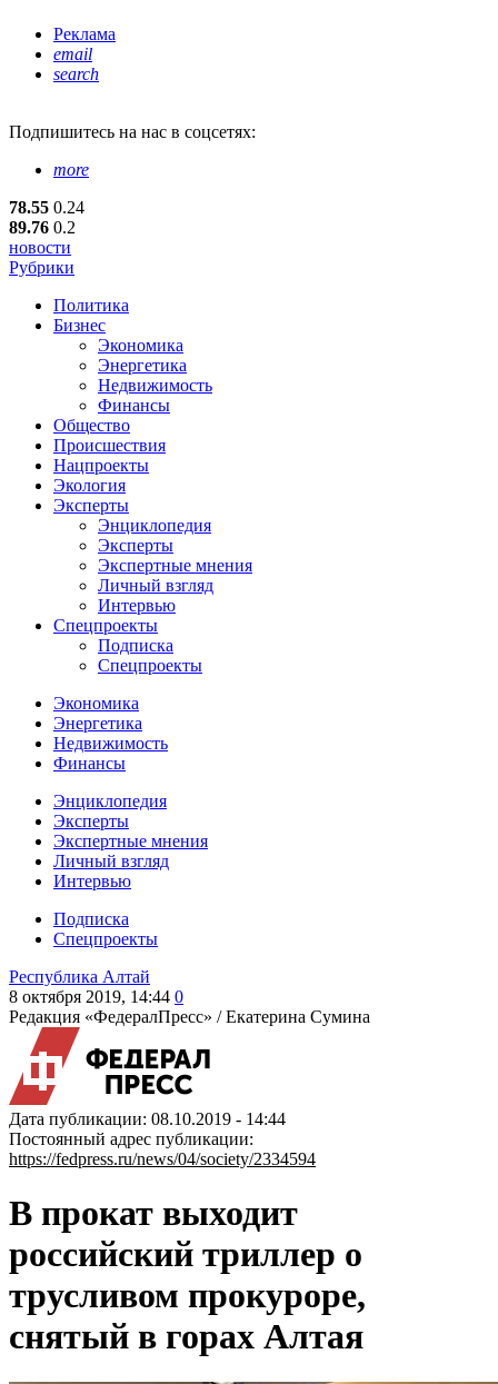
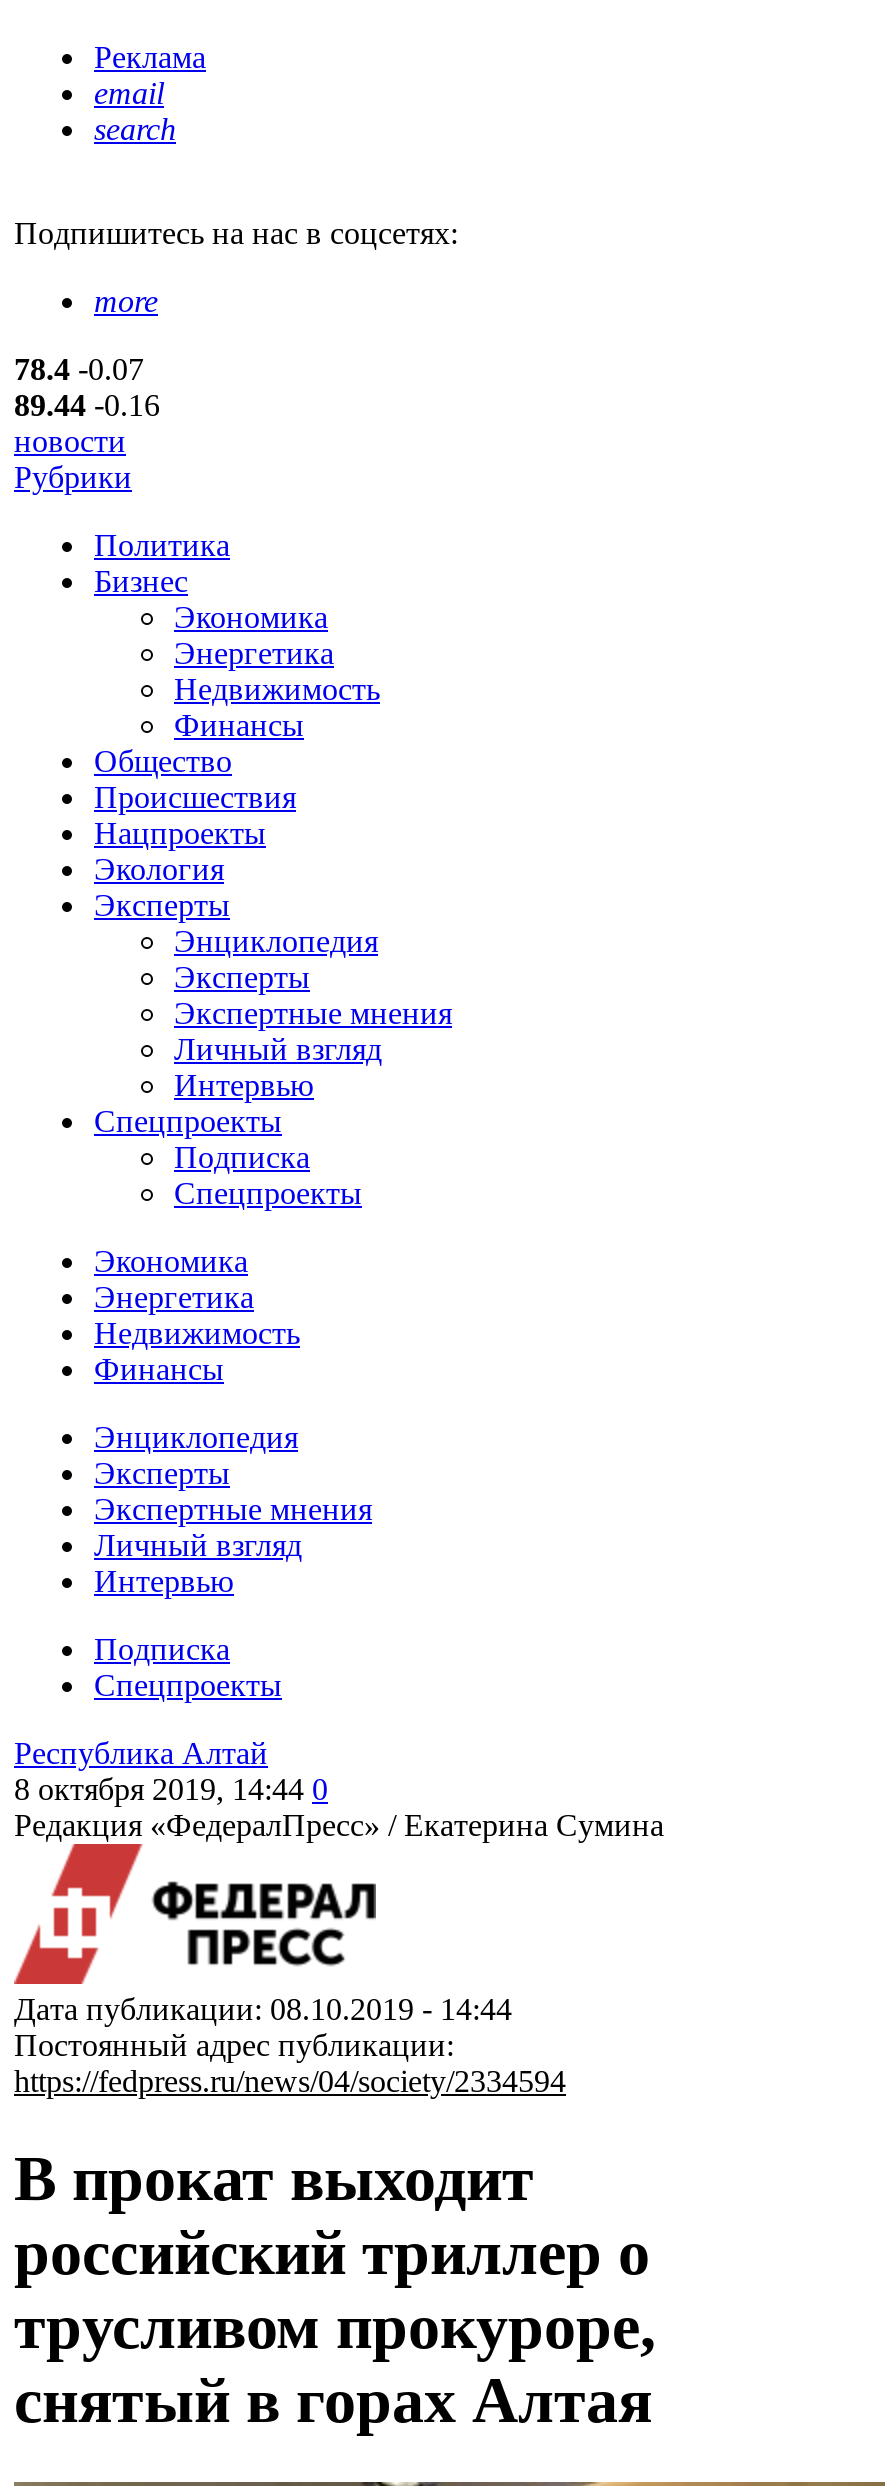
- 78.55 0.24
+ 78.4 -0.07

- 89.76 0.2
+ 89.44 -0.16
